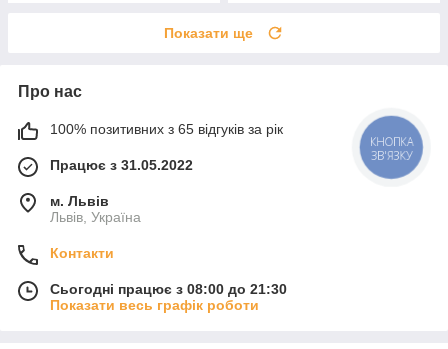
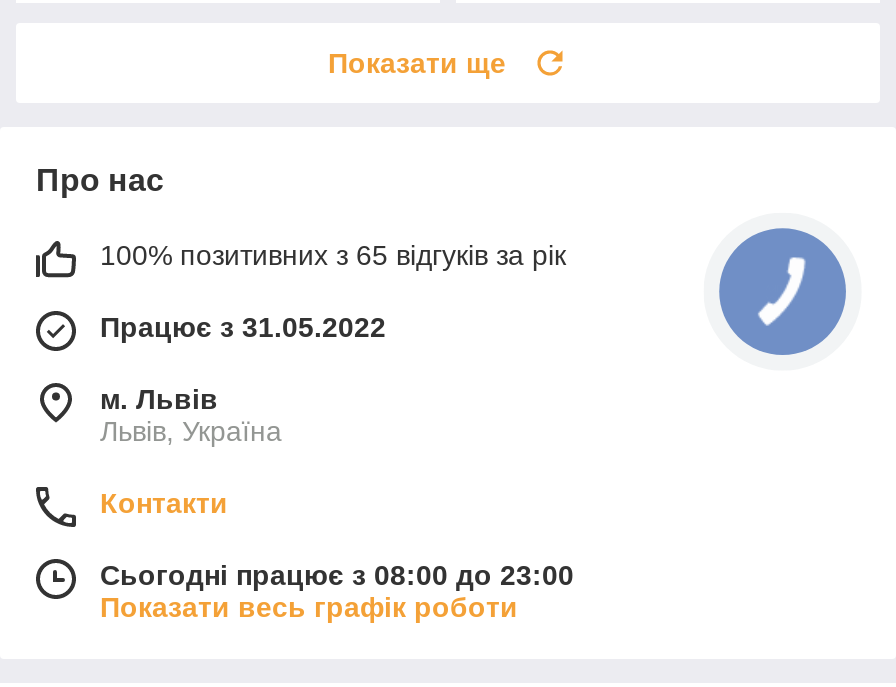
- КНОПКА
- ЗВ'ЯЗКУ

- Сьогодні працює з 08:00 до 21:30
+ Сьогодні працює з 08:00 до 23:00
